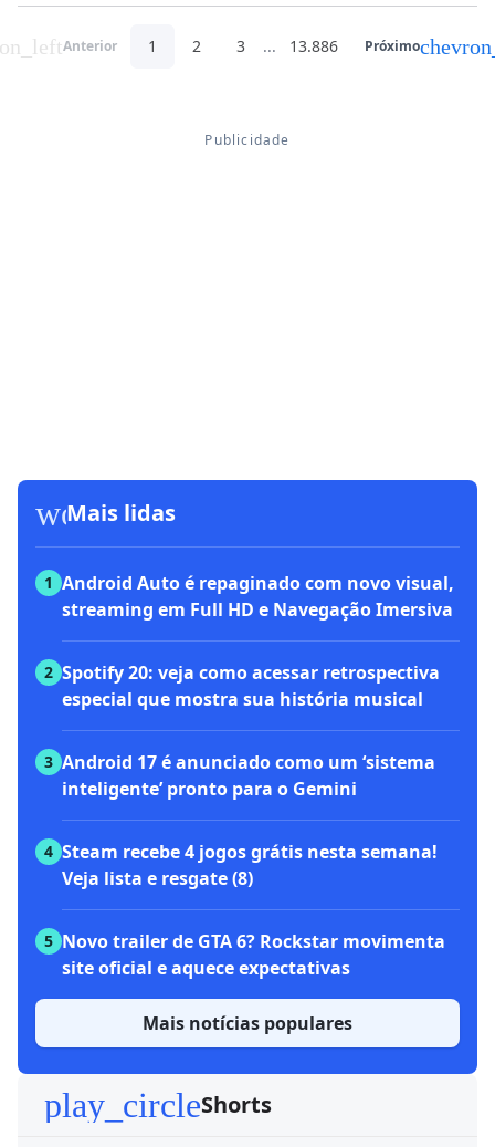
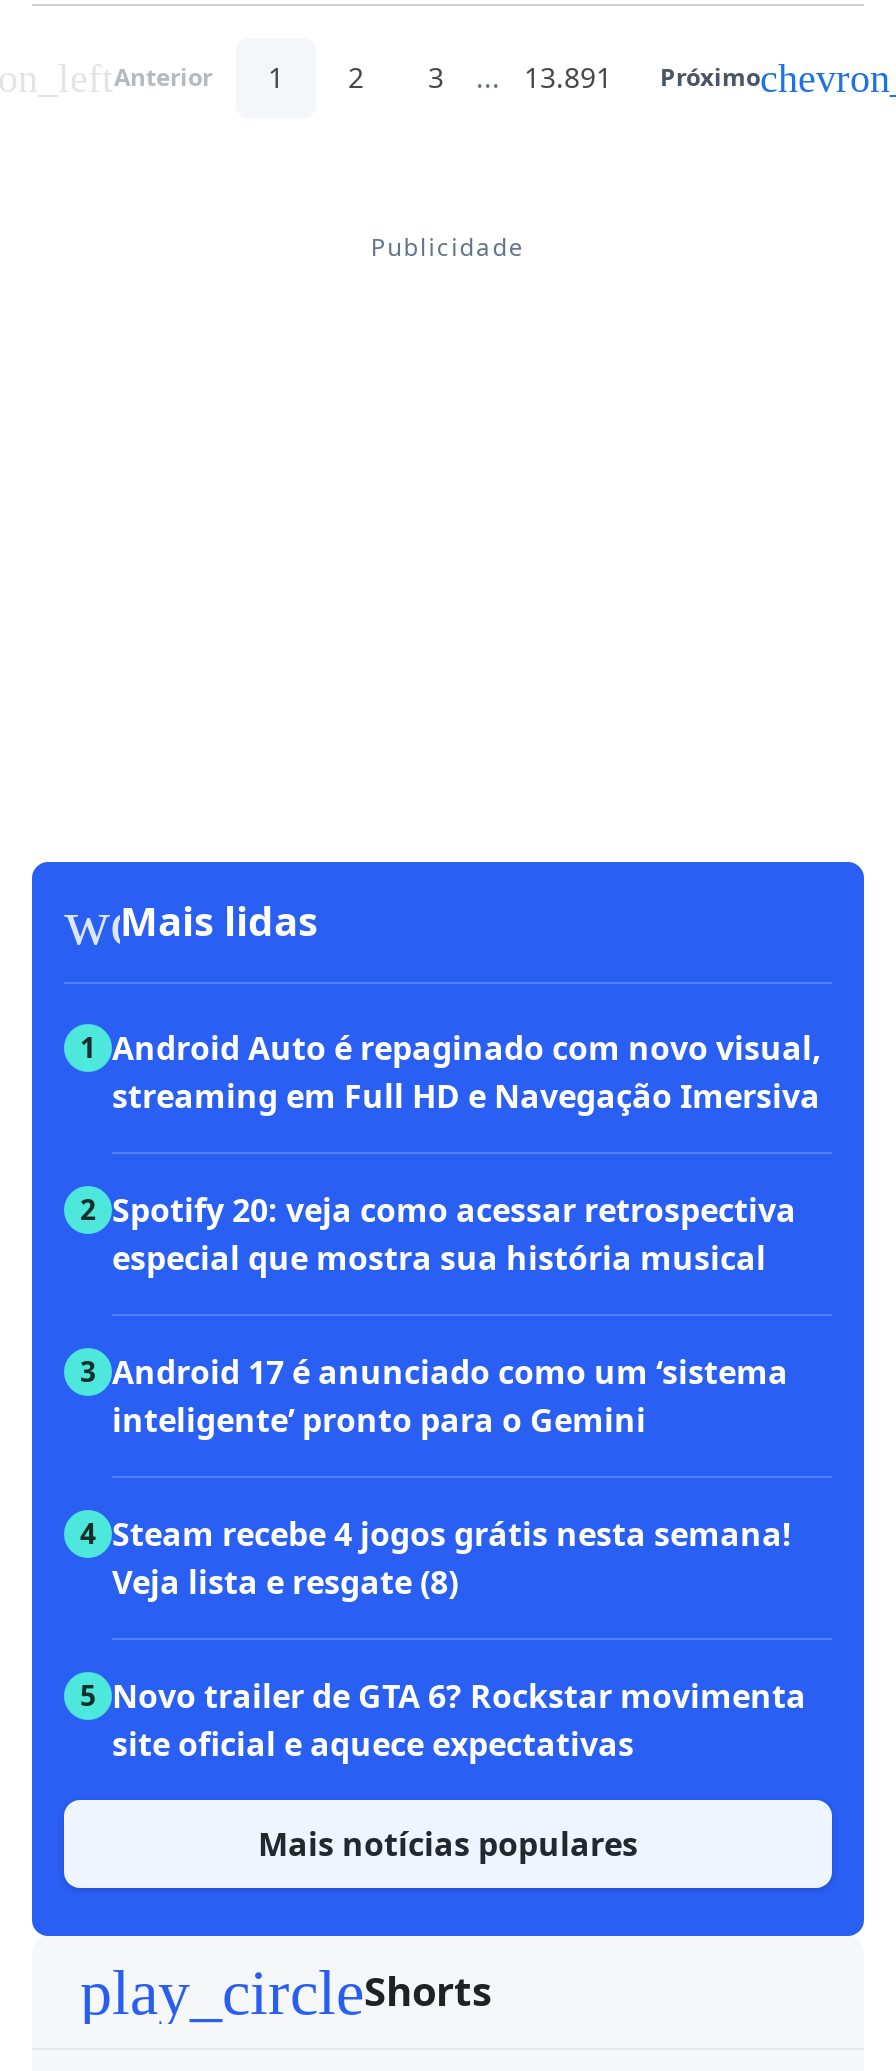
- 13.886
+ 13.891
